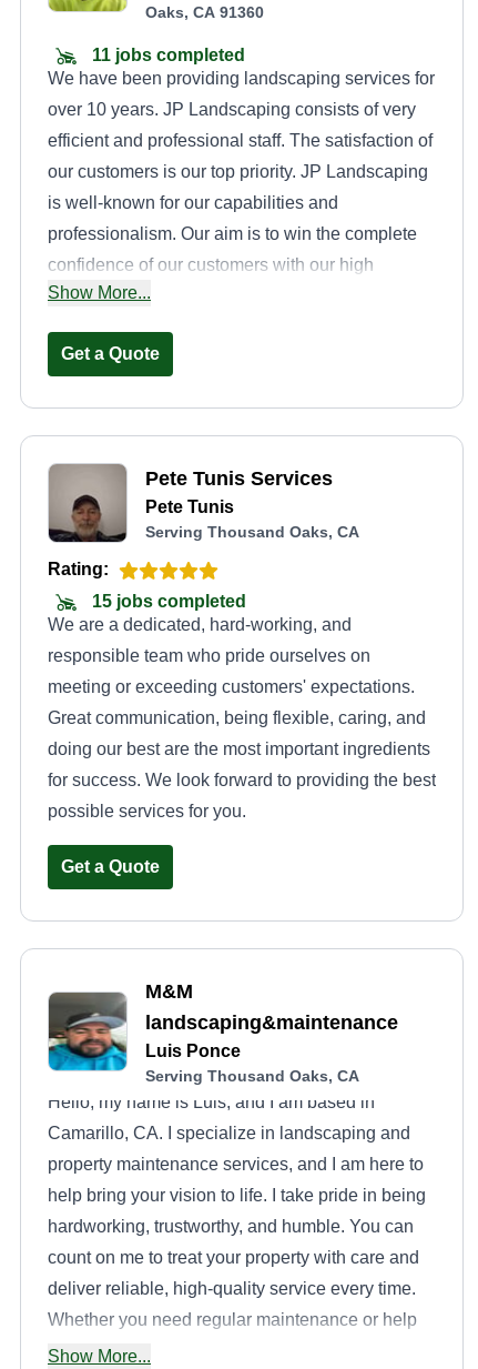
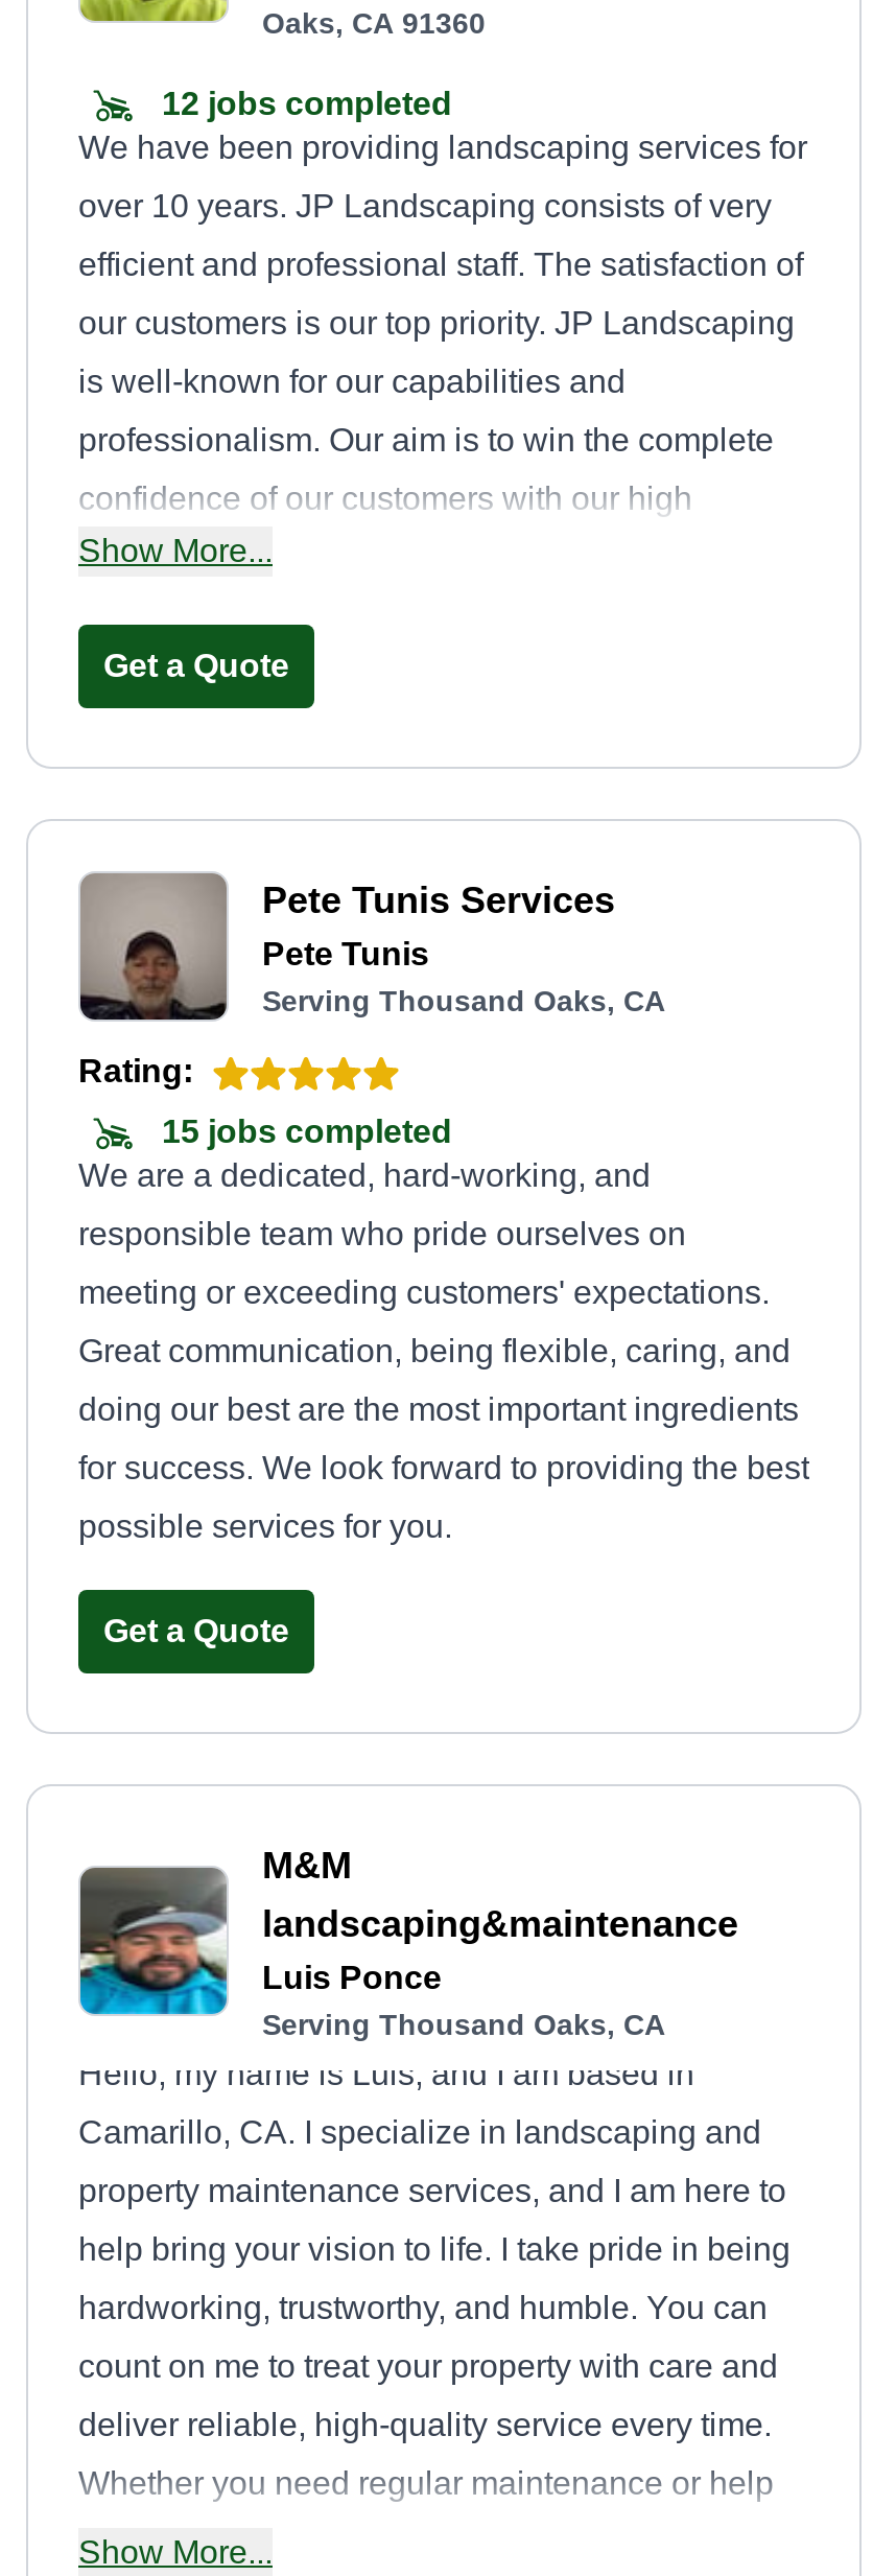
- 11 jobs completed
+ 12 jobs completed
